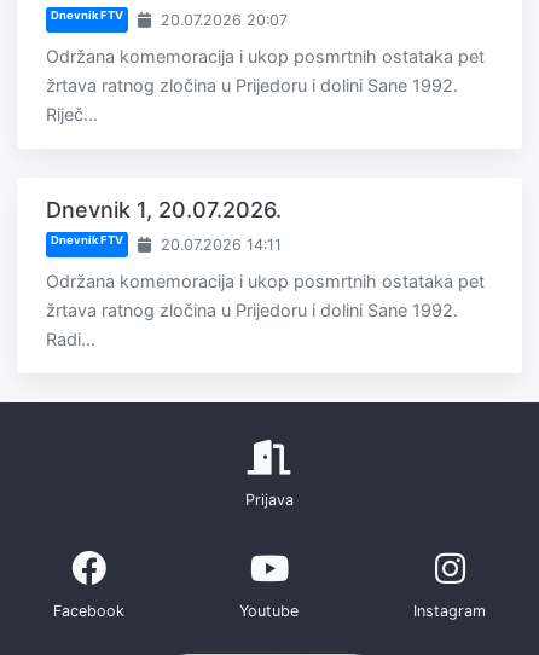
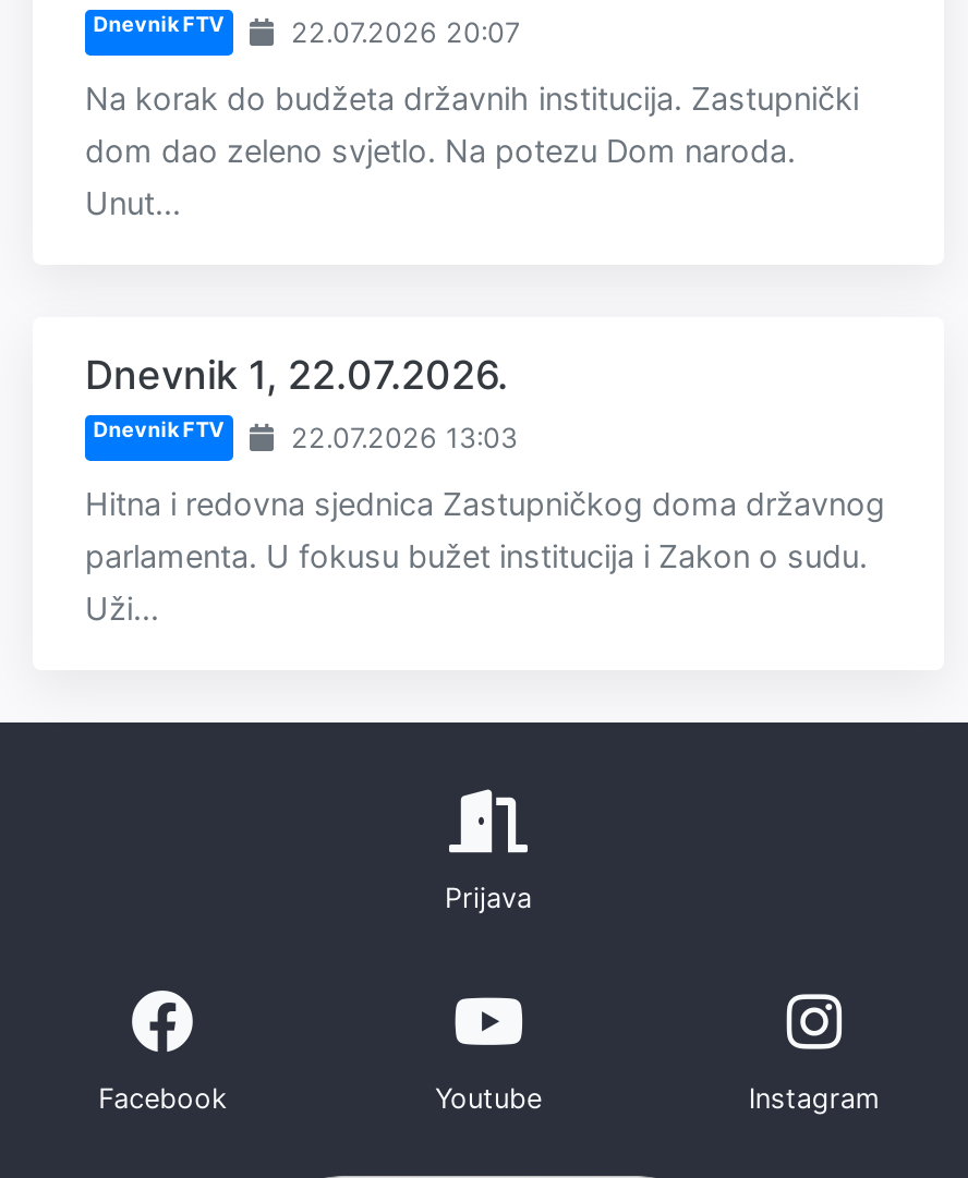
- 20.07.2026 20:07
+ 22.07.2026 20:07

- Održana komemoracija i ukop posmrtnih ostataka pet
- žrtava ratnog zločina u Prijedoru i dolini Sane 1992.
- Riječ...
+ Na korak do budžeta državnih institucija. Zastupnički
+ dom dao zeleno svjetlo. Na potezu Dom naroda.
+ Unut...

- Dnevnik 1, 20.07.2026.
+ Dnevnik 1, 22.07.2026.

- 20.07.2026 14:11
+ 22.07.2026 13:03

- Održana komemoracija i ukop posmrtnih ostataka pet
- žrtava ratnog zločina u Prijedoru i dolini Sane 1992.
- Radi...
+ Hitna i redovna sjednica Zastupničkog doma državnog
+ parlamenta. U fokusu bužet institucija i Zakon o sudu.
+ Uži...
